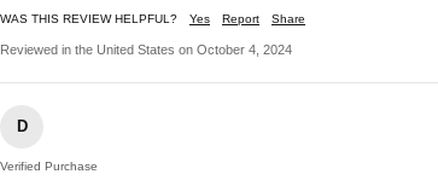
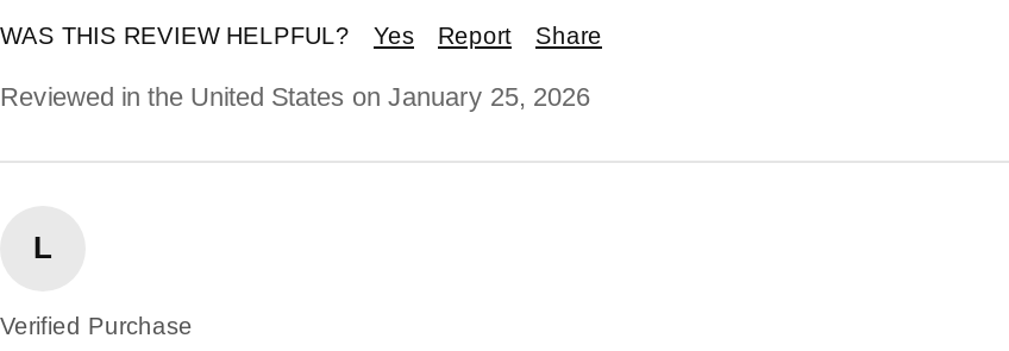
- Reviewed in the United States on October 4, 2024
+ Reviewed in the United States on January 25, 2026

- D
+ L
